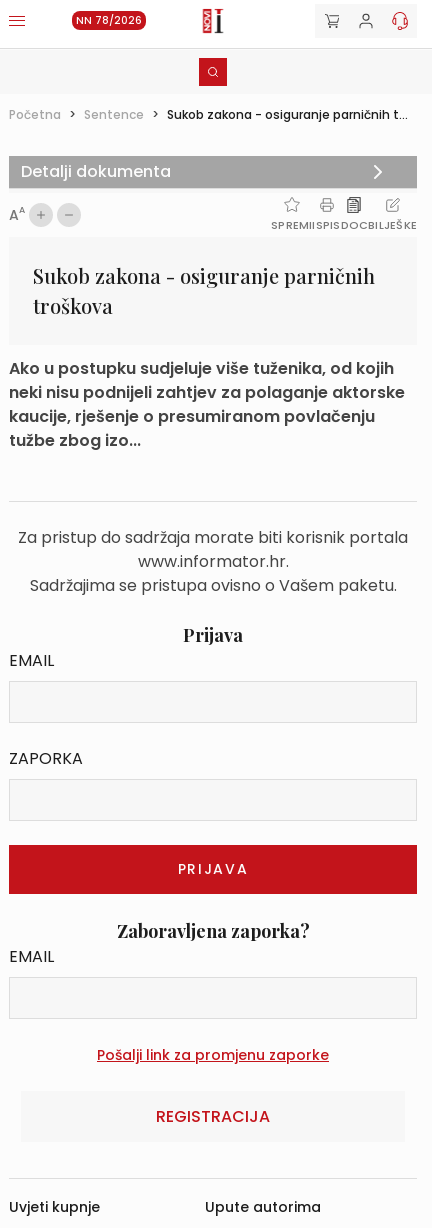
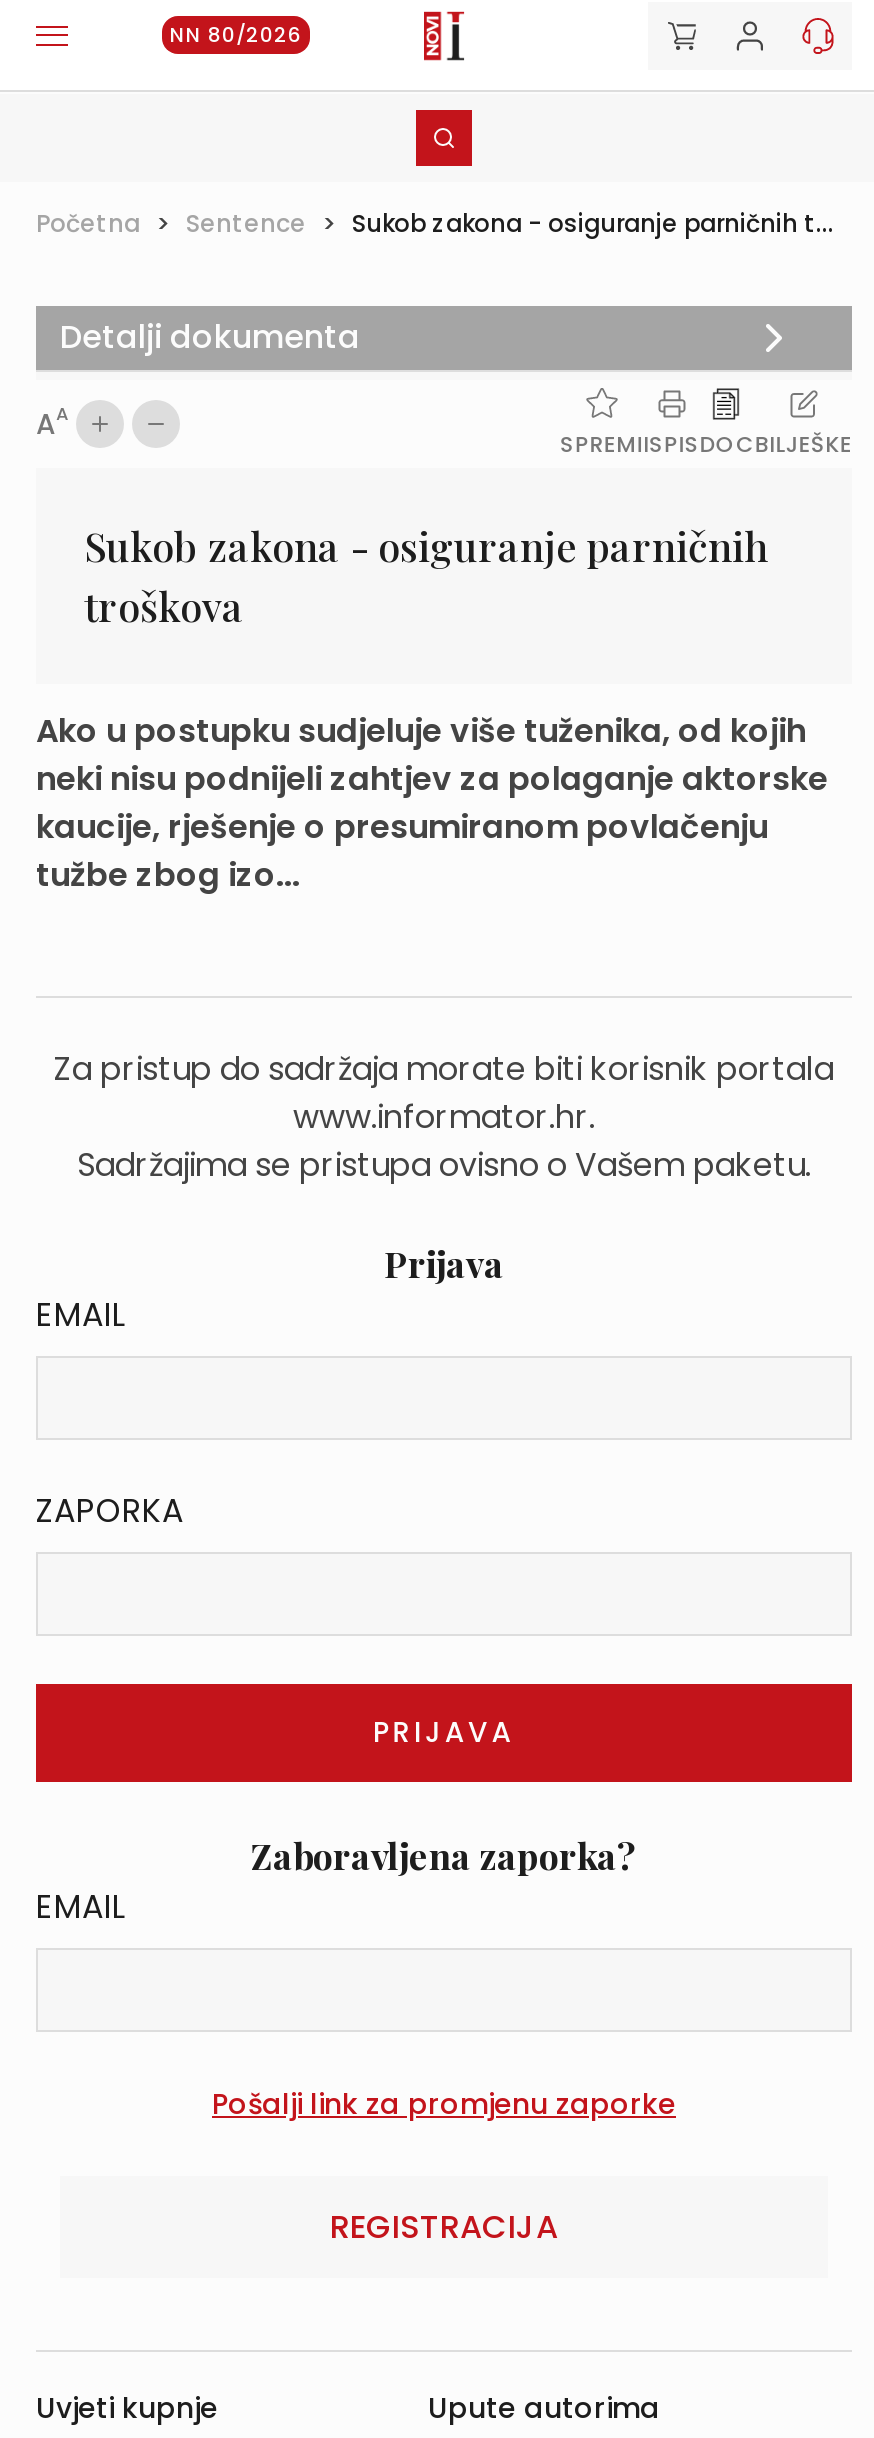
- NN 78/2026
+ NN 80/2026
